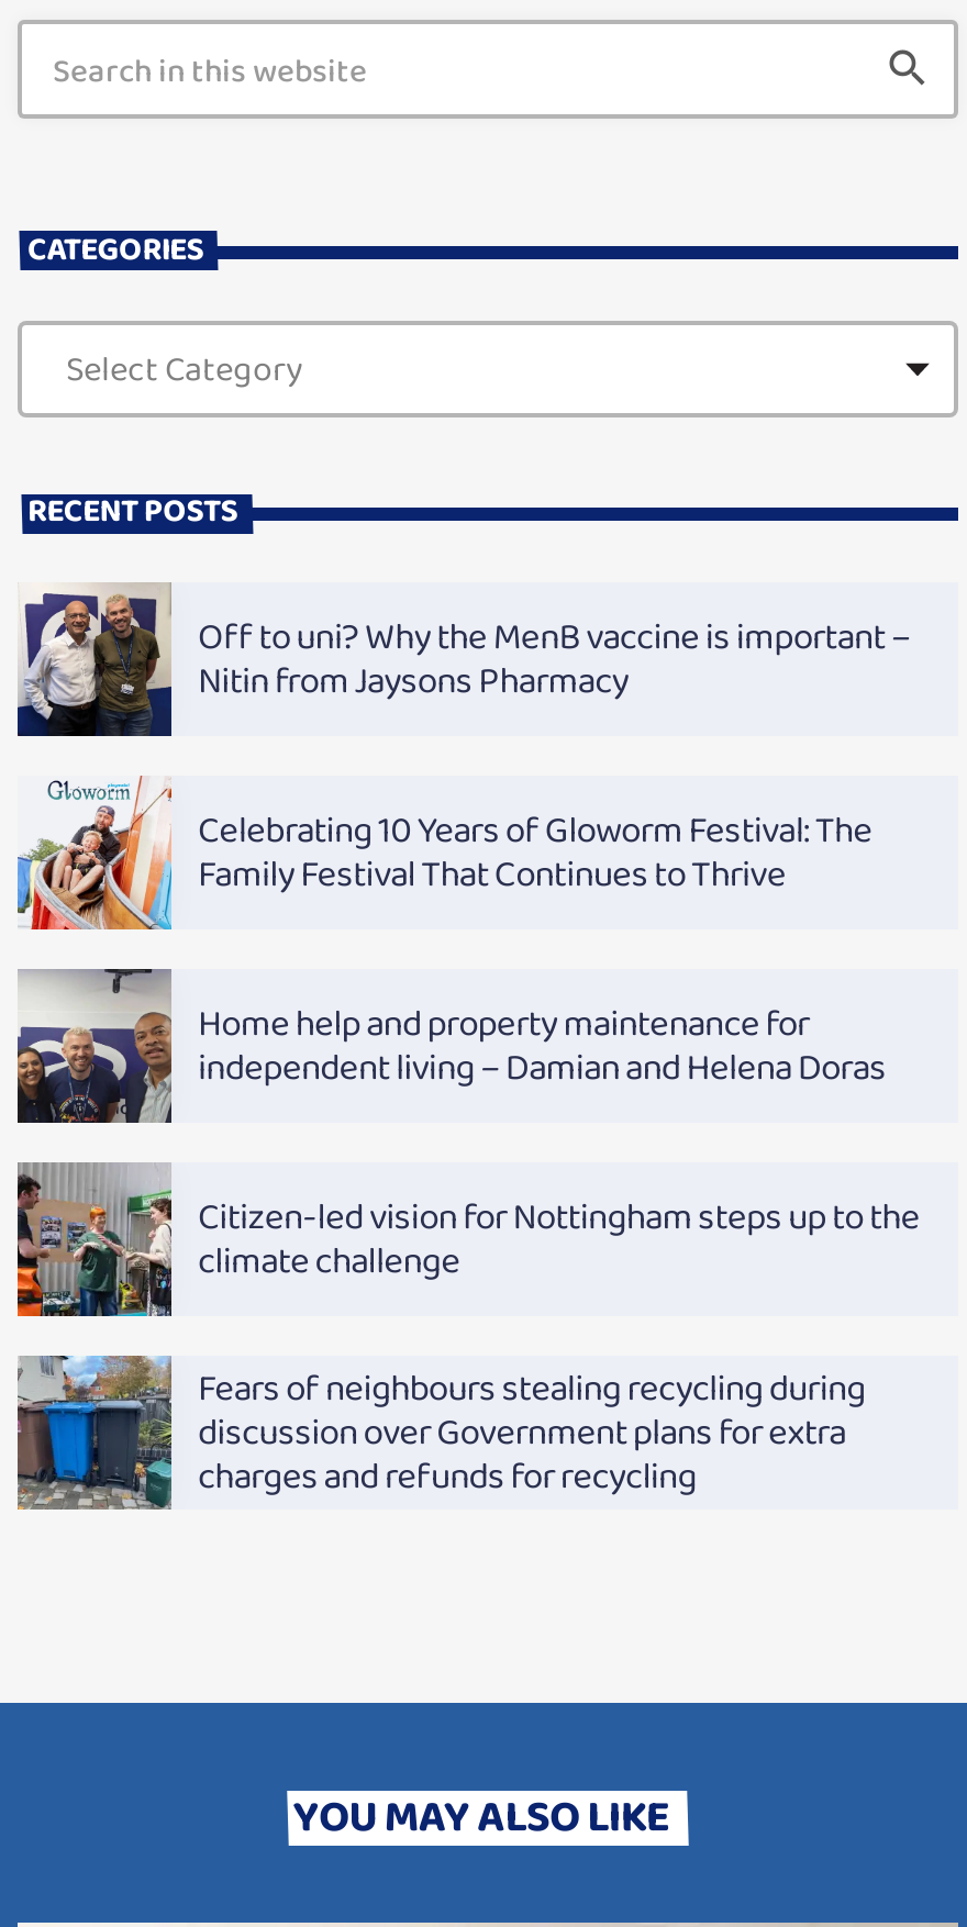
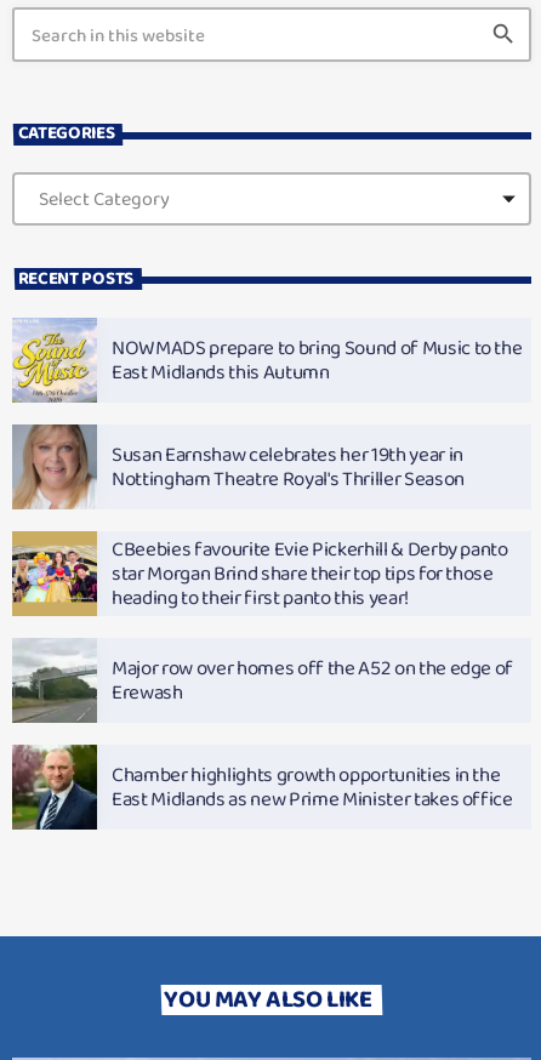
- [image]
- Off to uni? Why the MenB vaccine is important –
- Nitin from Jaysons Pharmacy
+ [image]
+ NOWMADS prepare to bring Sound of Music to the
+ East Midlands this Autumn

- [image]
- Celebrating 10 Years of Gloworm Festival: The
- Family Festival That Continues to Thrive
+ [image]
+ Susan Earnshaw celebrates her 19th year in
+ Nottingham Theatre Royal's Thriller Season

- [image]
- Home help and property maintenance for
- independent living – Damian and Helena Doras
+ [image]
+ CBeebies favourite Evie Pickerhill & Derby panto
+ star Morgan Brind share their top tips for those
+ heading to their first panto this year!

- [image]
- Citizen-led vision for Nottingham steps up to the
- climate challenge
+ [image]
+ Major row over homes off the A52 on the edge of
+ Erewash

- [image]
- Fears of neighbours stealing recycling during
- discussion over Government plans for extra
- charges and refunds for recycling
+ [image]
+ Chamber highlights growth opportunities in the
+ East Midlands as new Prime Minister takes office
